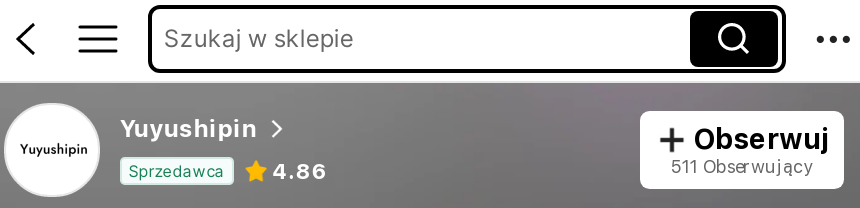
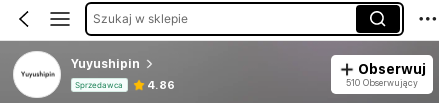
- 511 Obserwujący
+ 510 Obserwujący
